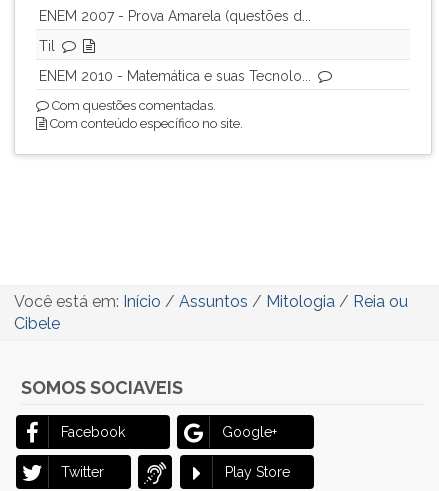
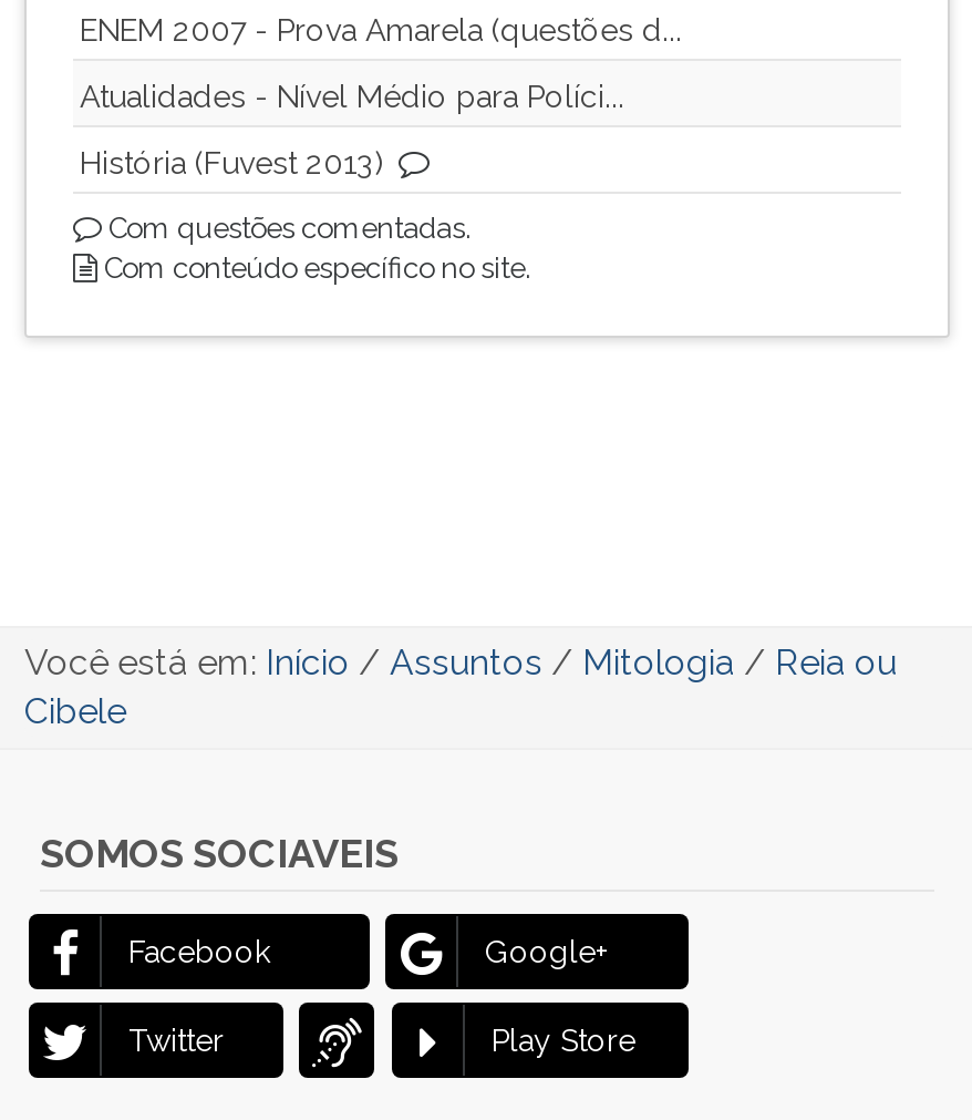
- Til
+ Atualidades - Nível Médio para Políci...

- ENEM 2010 - Matemática e suas Tecnolo...
+ História (Fuvest 2013)
